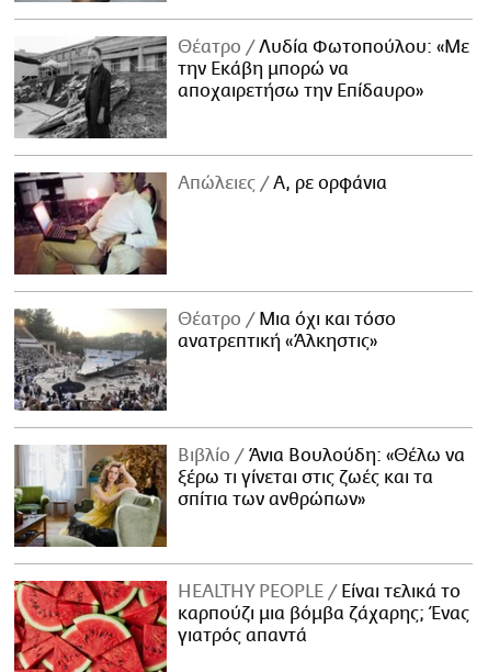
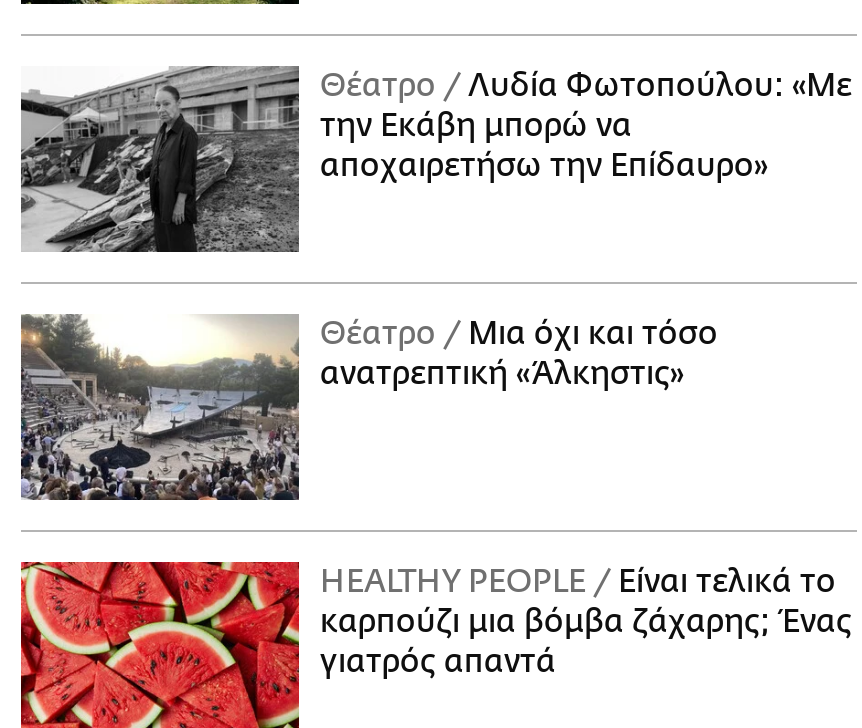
- [image]
- Απώλειες Α, ρε ορφάνια

- [image]
- Βιβλίο Άνια Βουλούδη: «Θέλω να
- ξέρω τι γίνεται στις ζωές και τα
- σπίτια των ανθρώπων»
